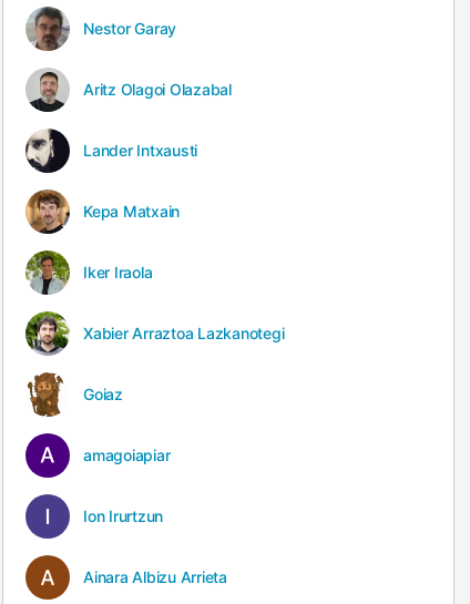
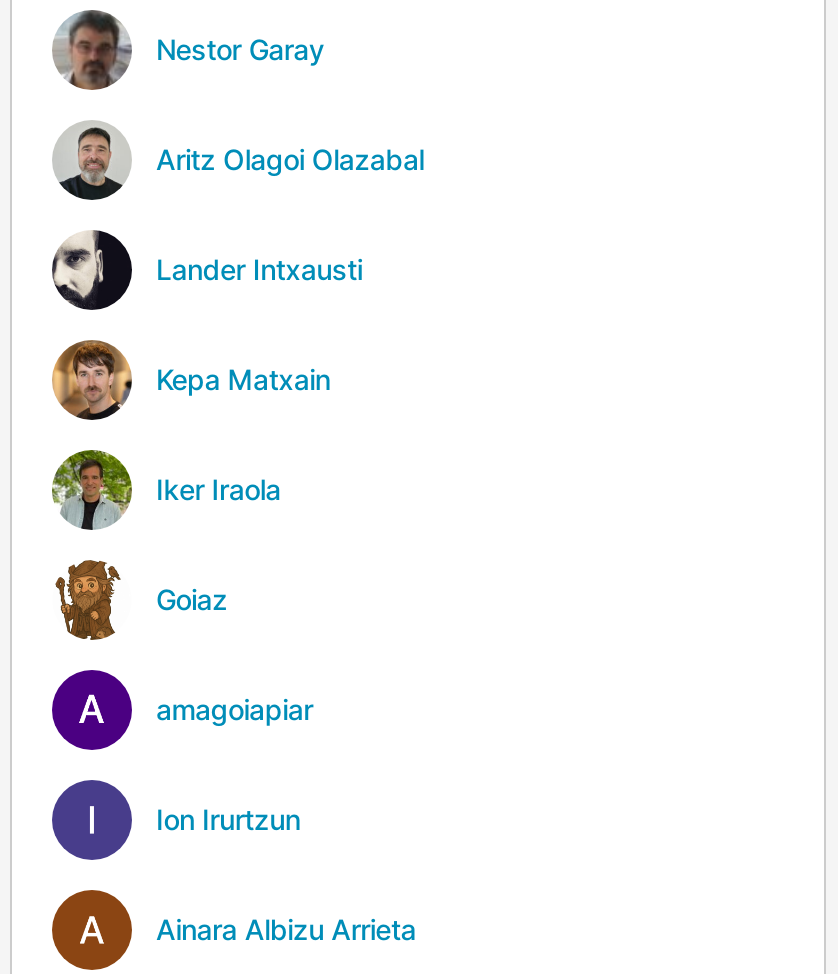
- [image]
- Xabier Arraztoa Lazkanotegi
